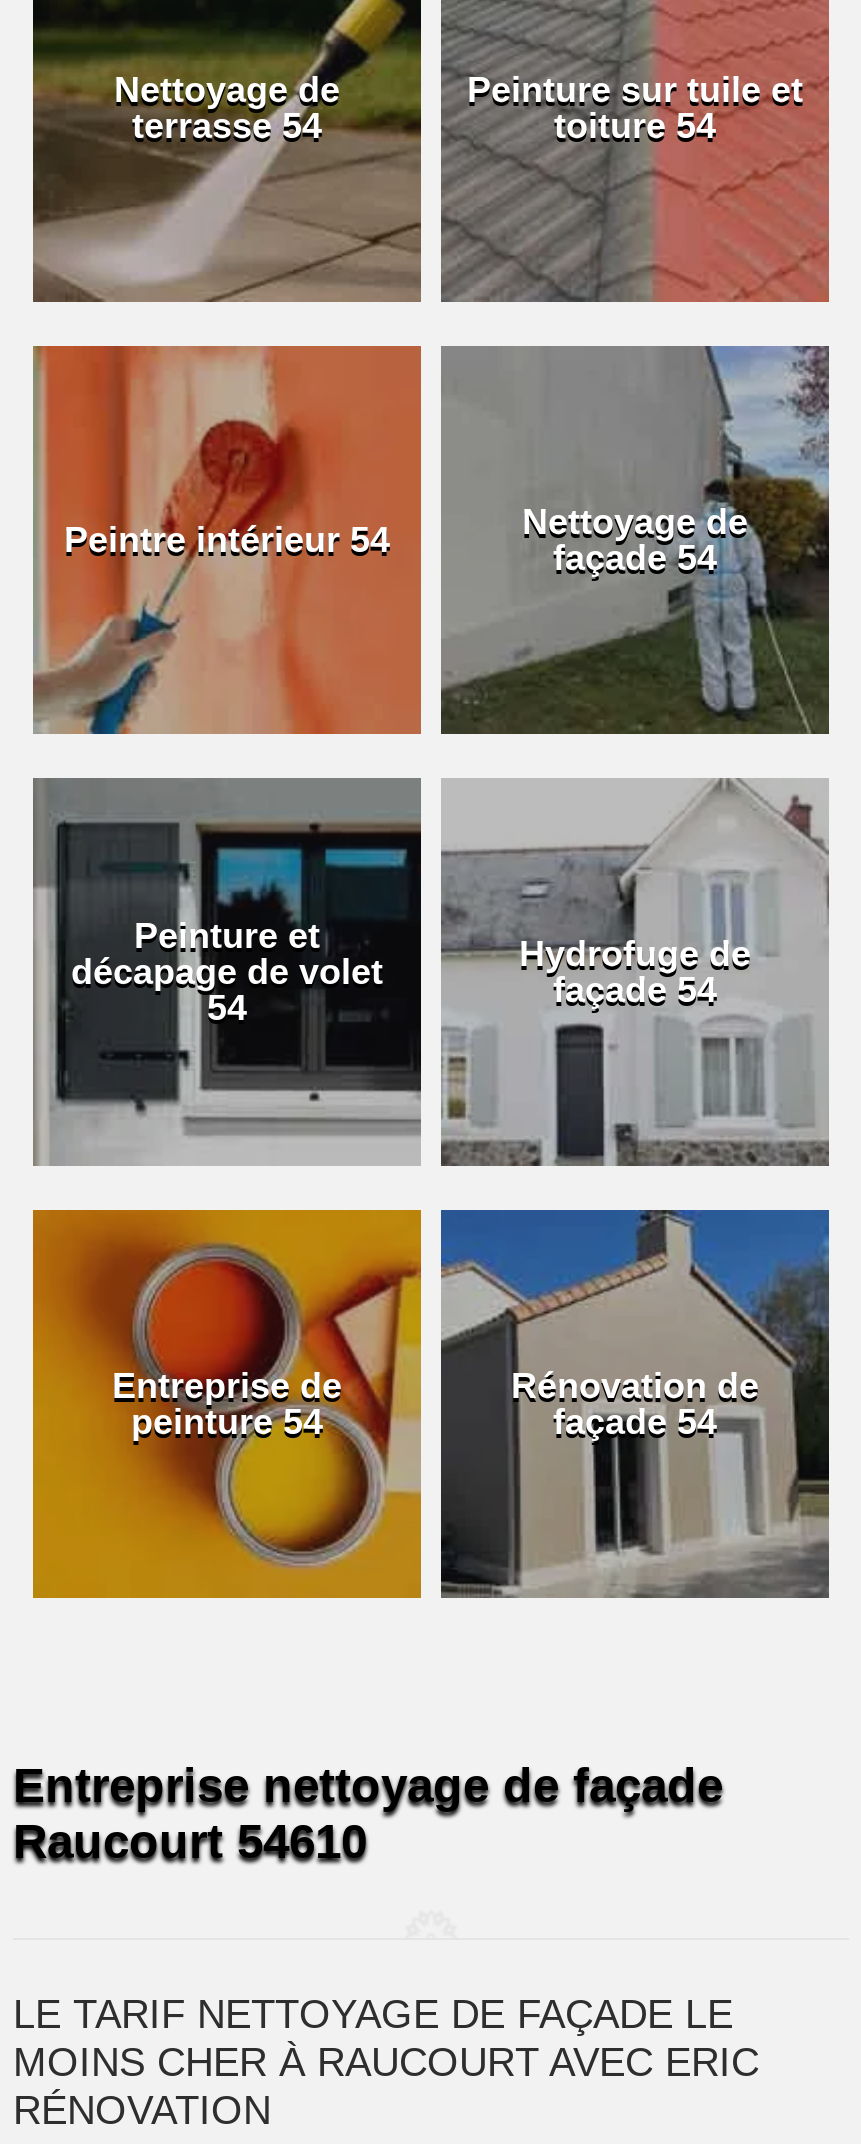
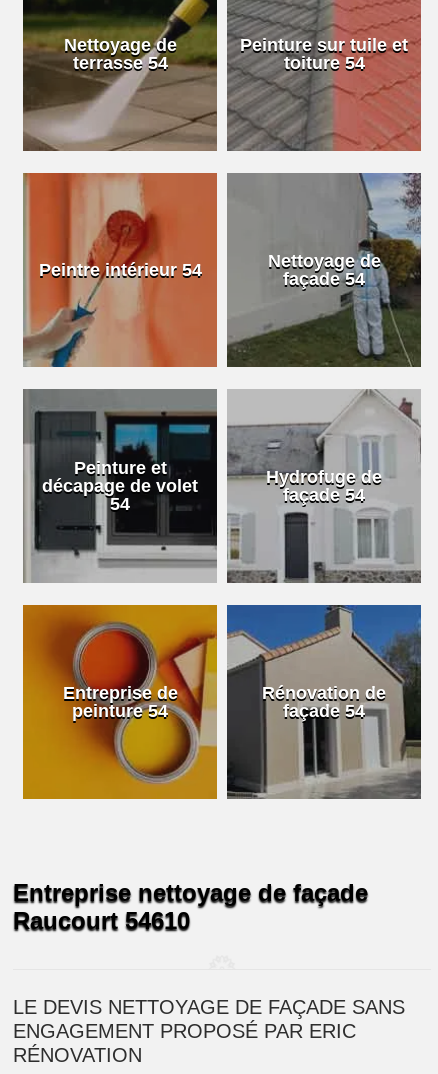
- LE TARIF NETTOYAGE DE FAÇADE LE
- MOINS CHER À RAUCOURT AVEC ERIC
+ LE DEVIS NETTOYAGE DE FAÇADE SANS
+ ENGAGEMENT PROPOSÉ PAR ERIC
